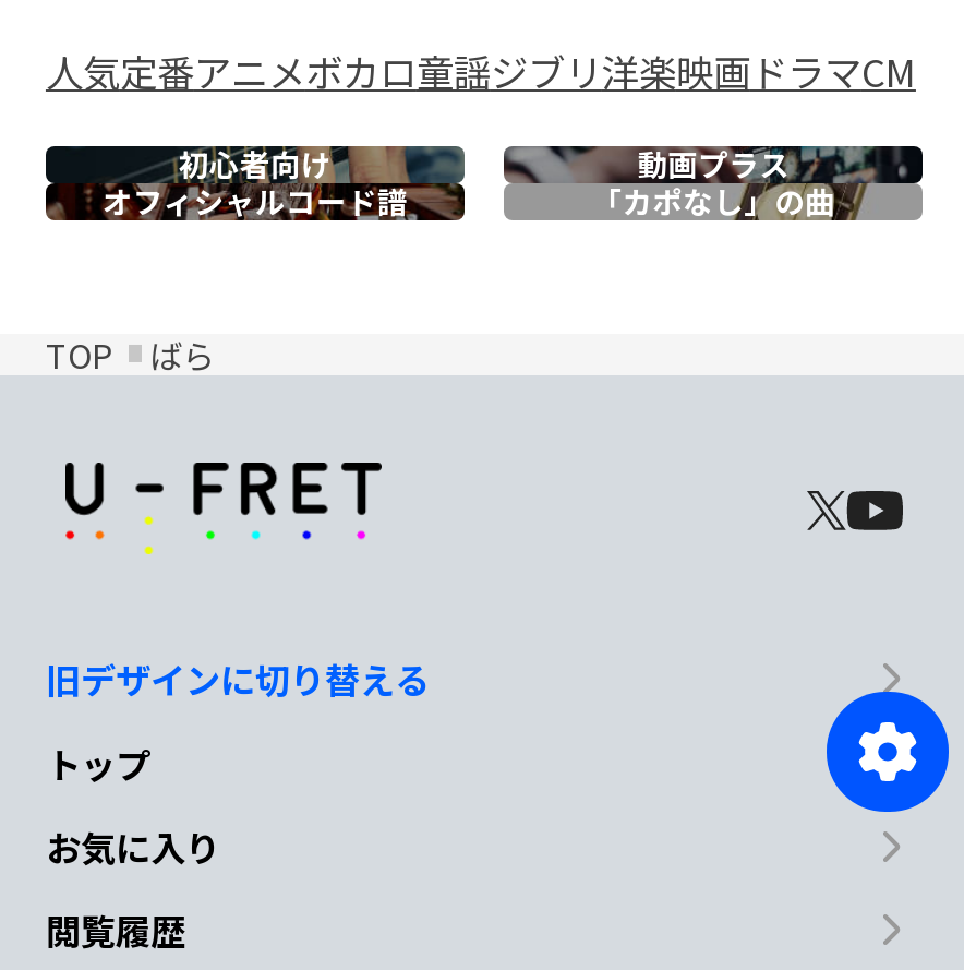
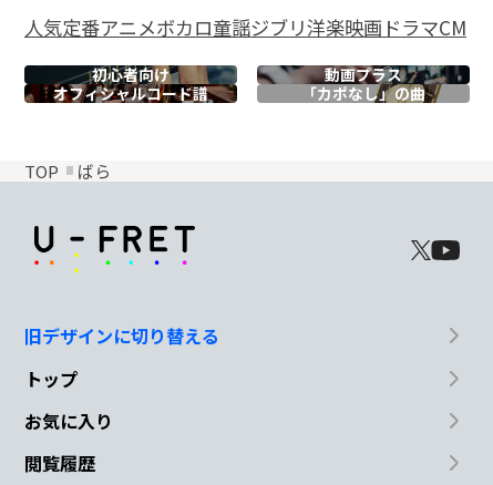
- [image]
